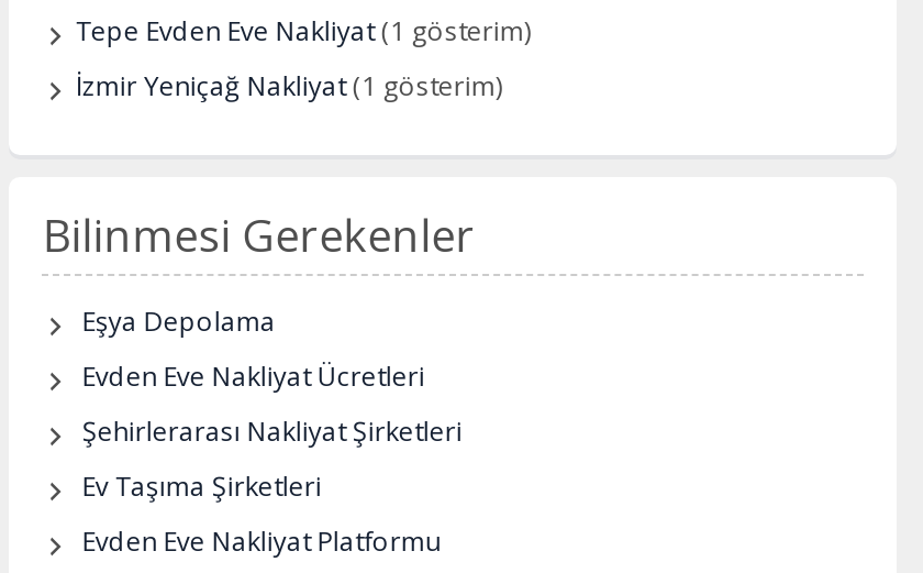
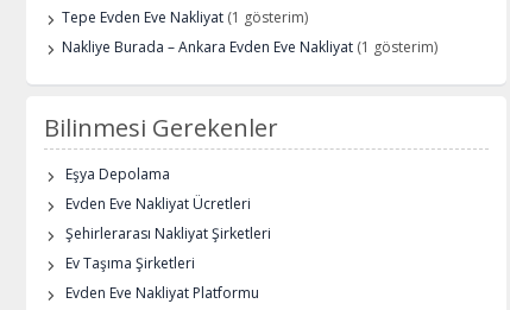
- İzmir Yeniçağ Nakliyat (1 gösterim)
+ Nakliye Burada – Ankara Evden Eve Nakliyat (1 gösterim)
